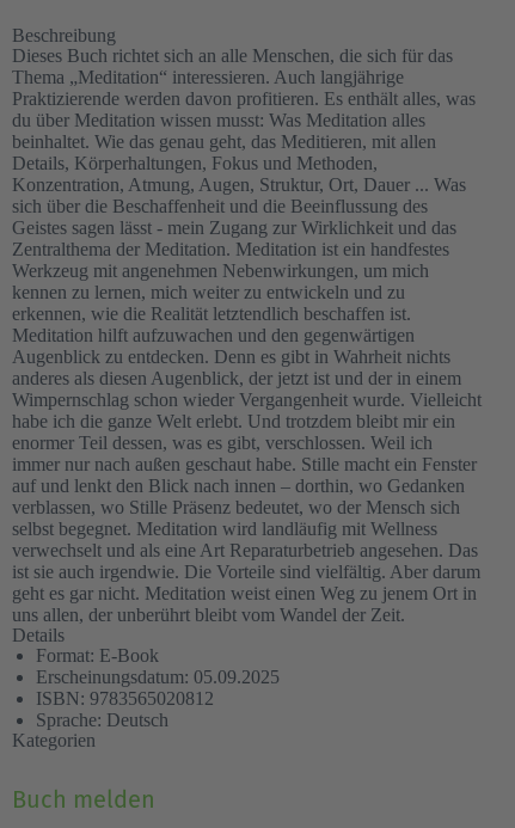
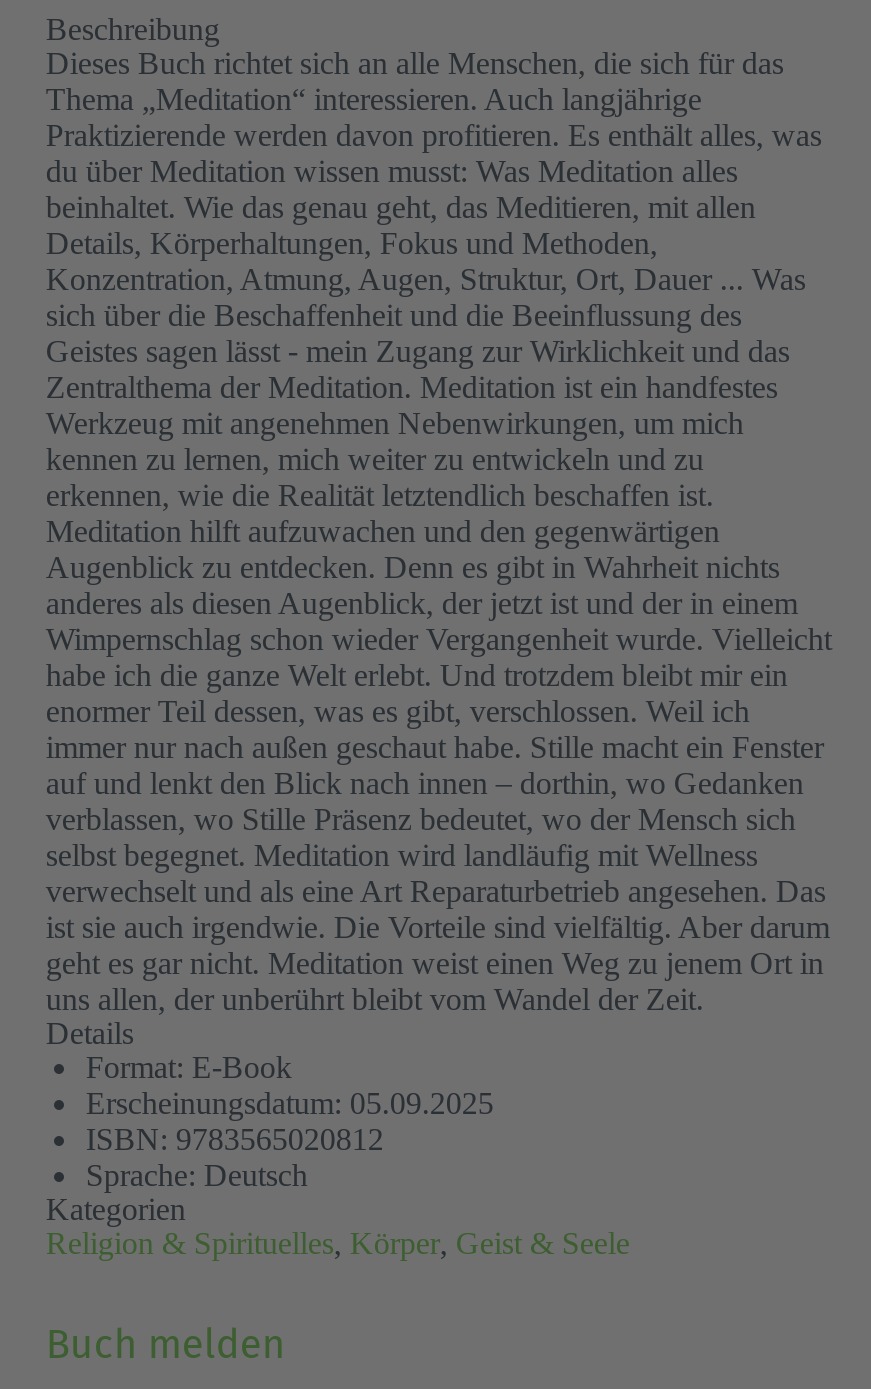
+ Religion & Spirituelles, Körper, Geist & Seele
